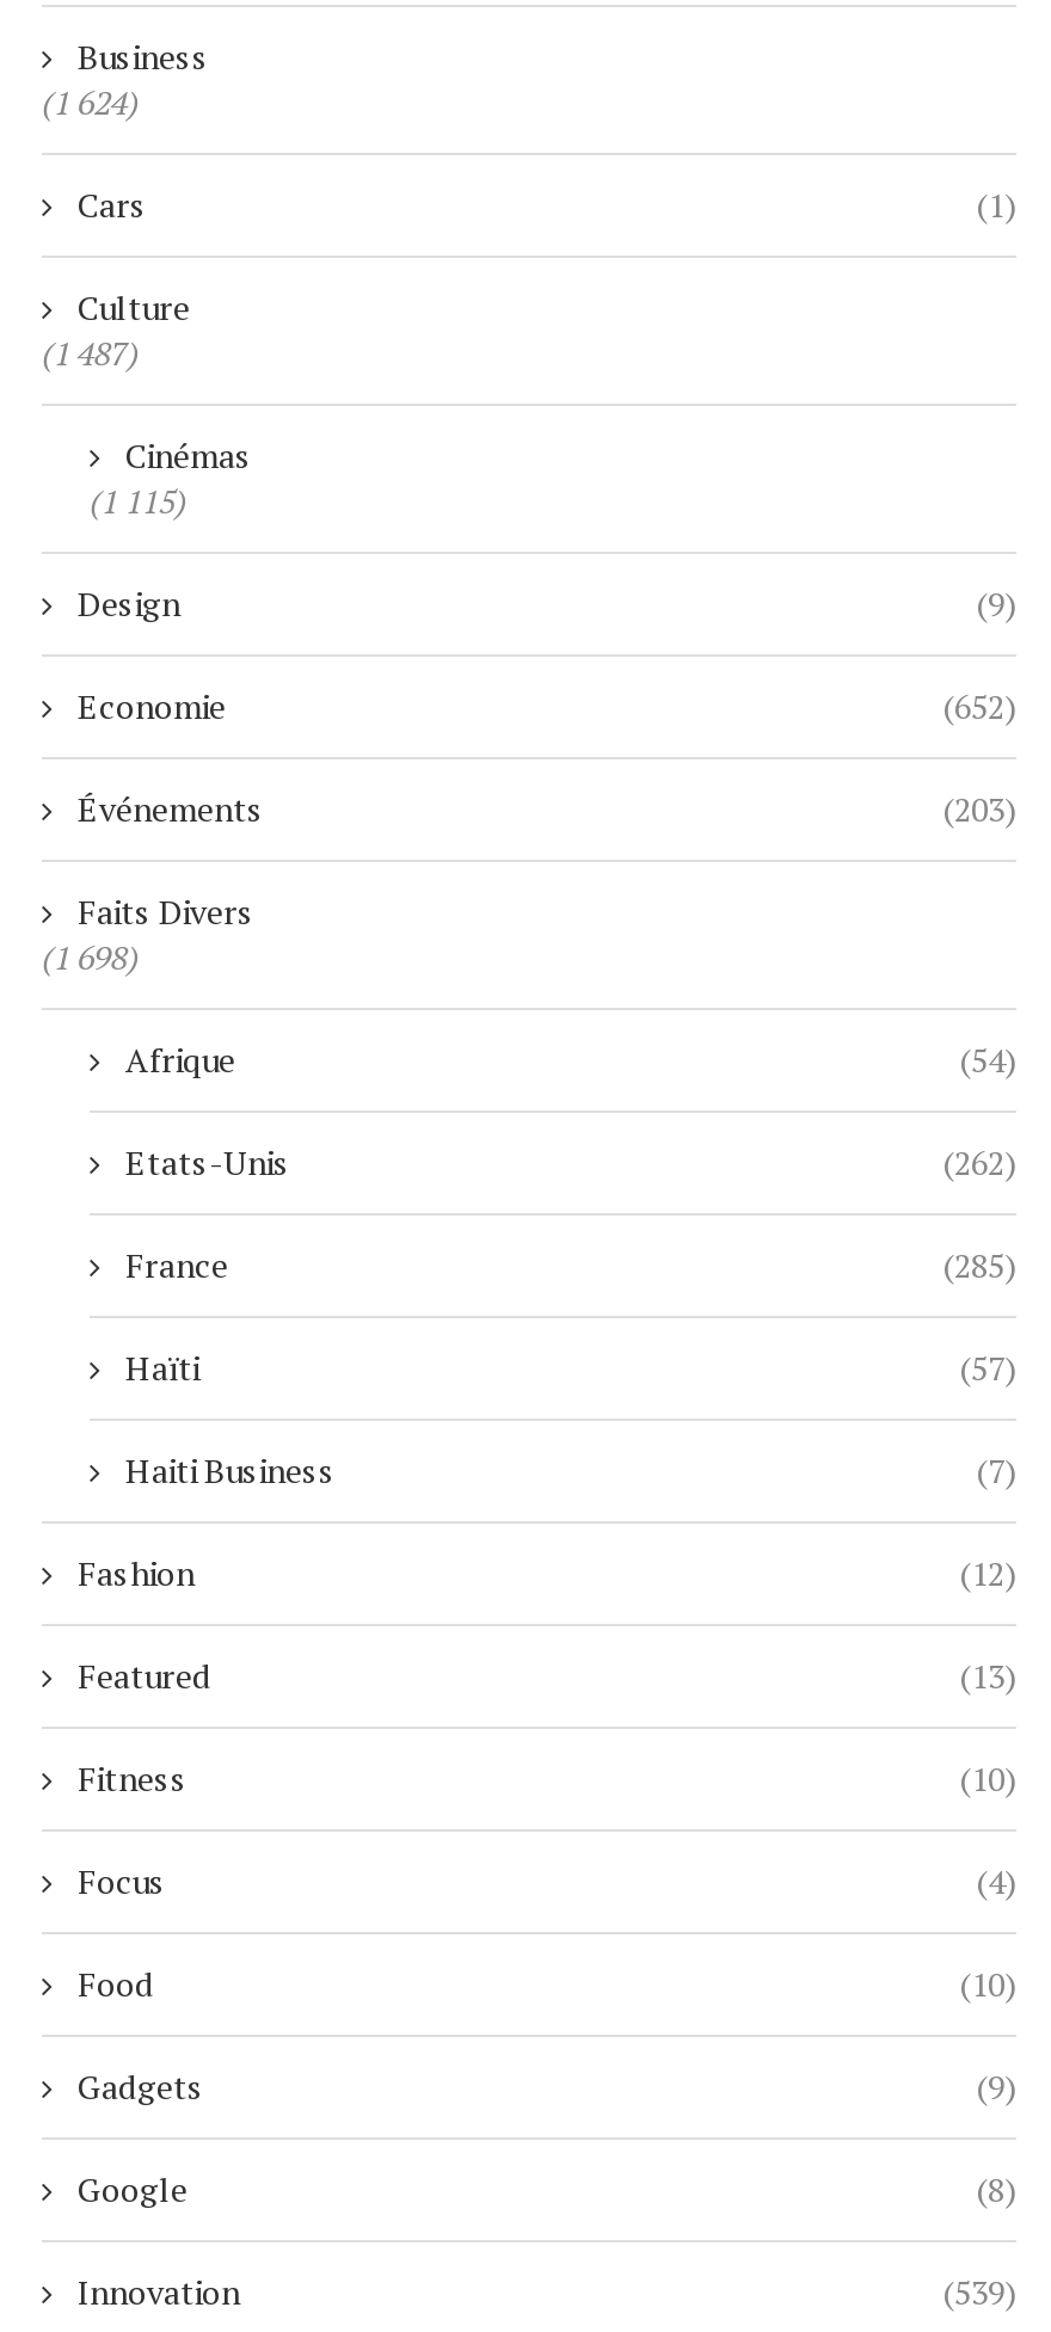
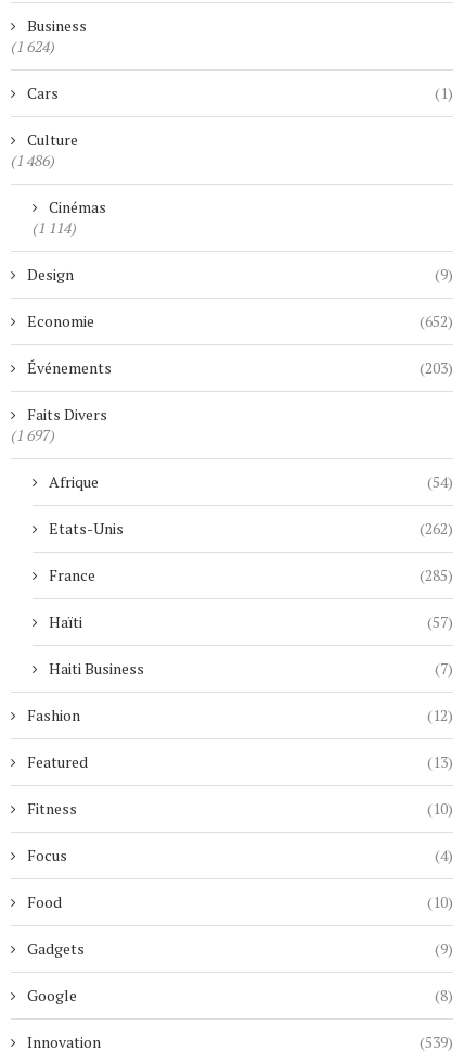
- (1 487)
+ (1 486)

- (1 115)
+ (1 114)

- (1 698)
+ (1 697)
